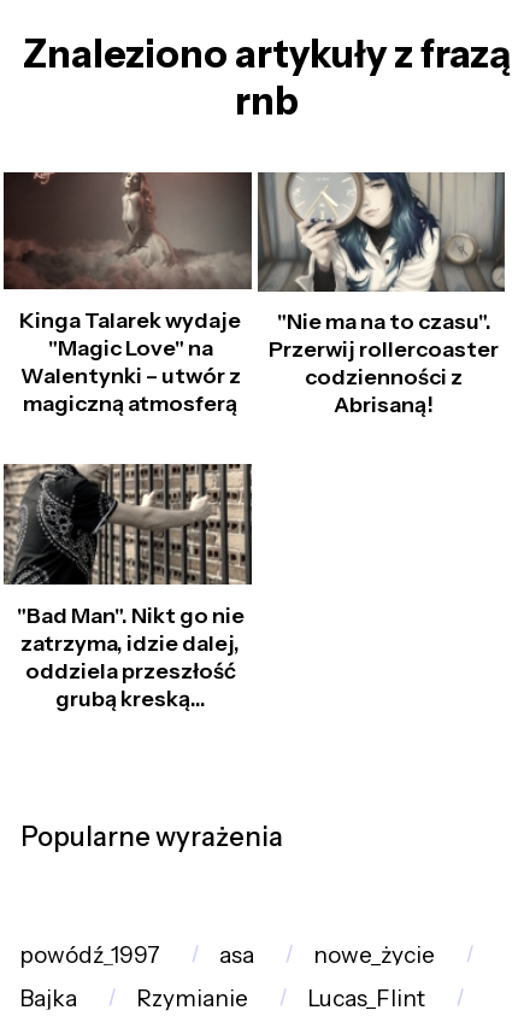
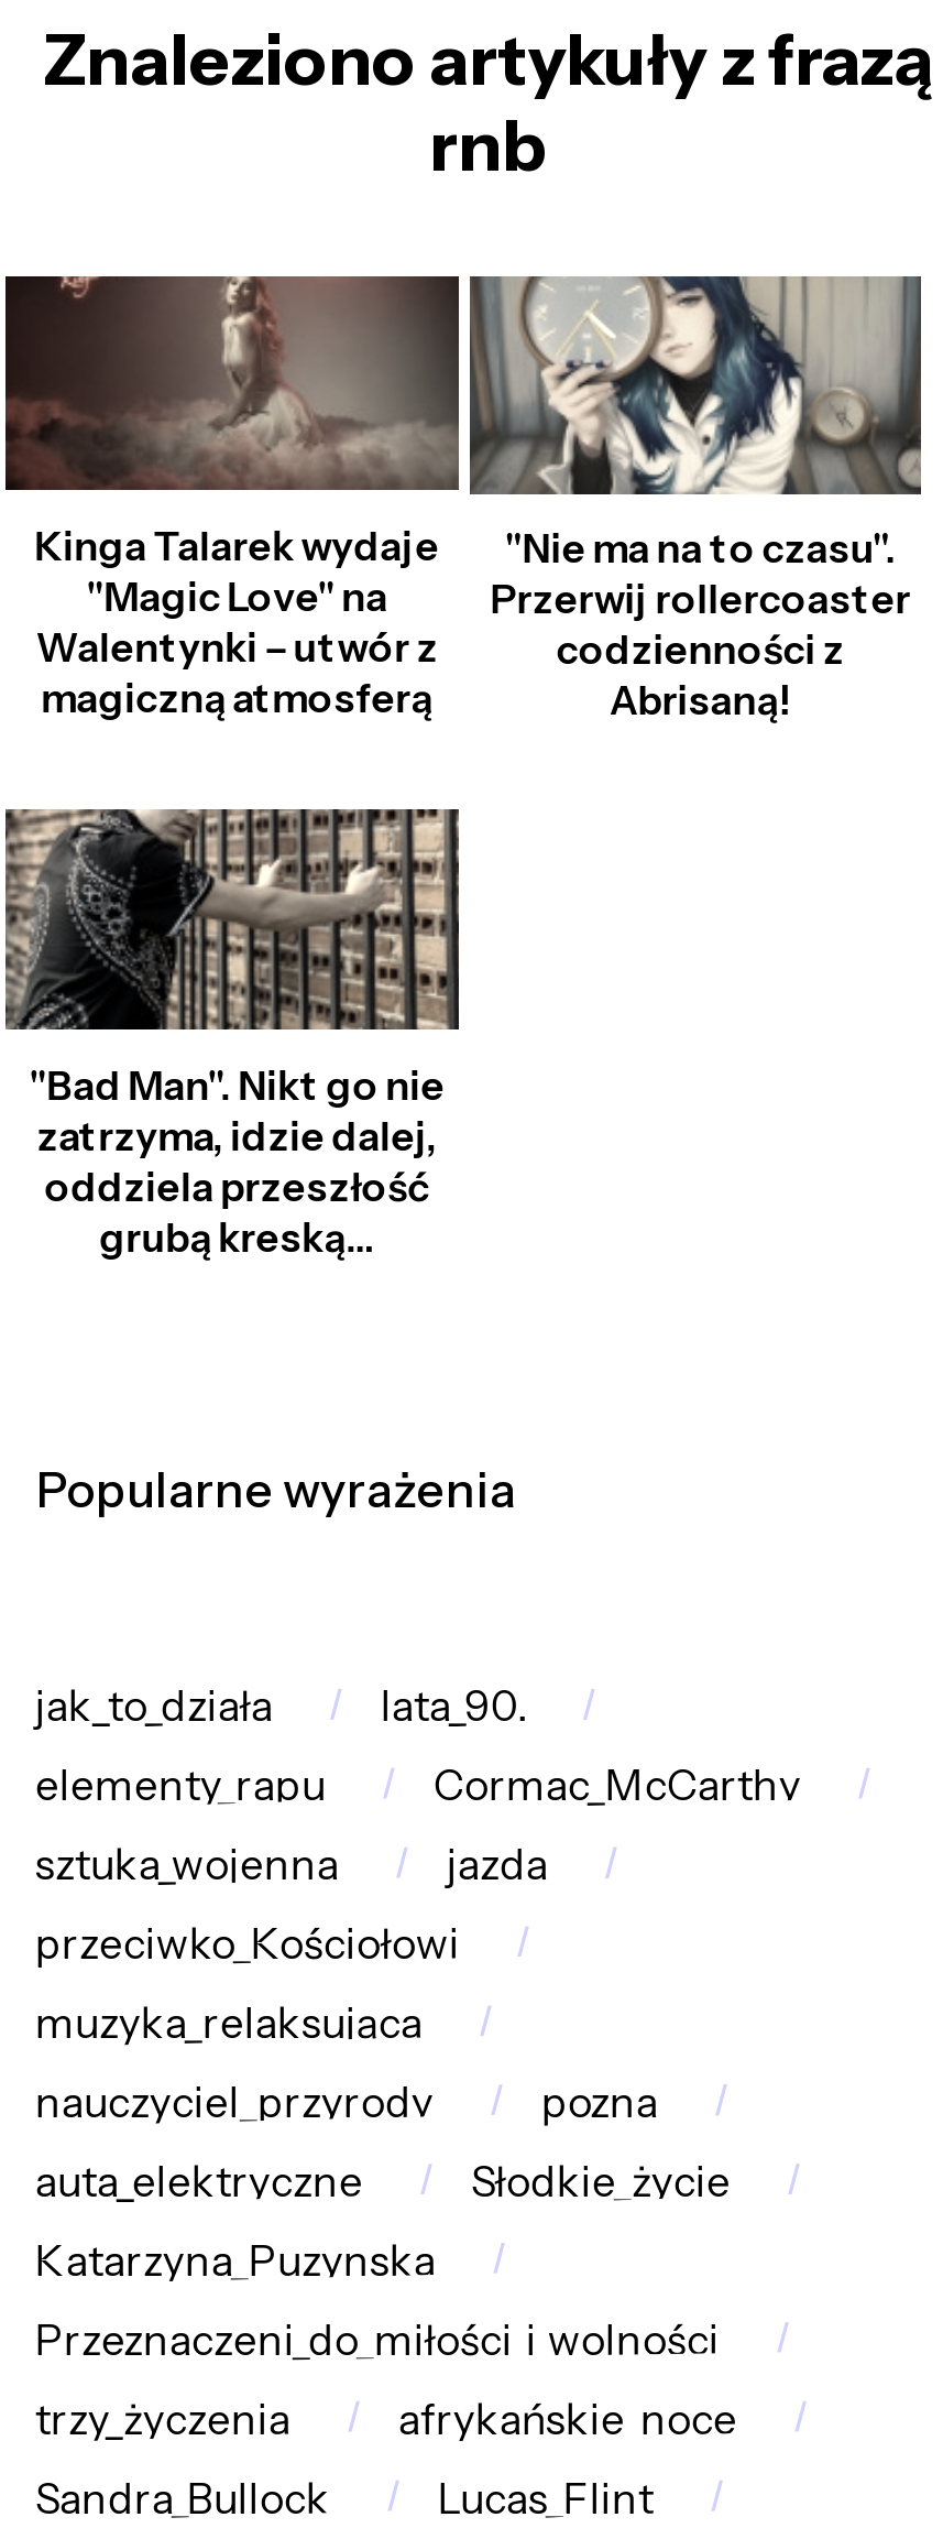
- powódź_1997
- asa
- nowe_życie
- Bajka
- Rzymianie
+ jak_to_działa
+ lata_90.
+ elementy_rapu
+ Cormac_McCarthy
+ sztuka_wojenna
+ jazda
+ przeciwko_Kościołowi
+ muzyka_relaksująca
+ nauczyciel_przyrody
+ pozna
+ auta_elektryczne
+ Słodkie_życie
+ Katarzyna_Puzynska
+ Przeznaczeni_do_miłości_i_wolności
+ trzy_życzenia
+ afrykańskie_noce
+ Sandra_Bullock
